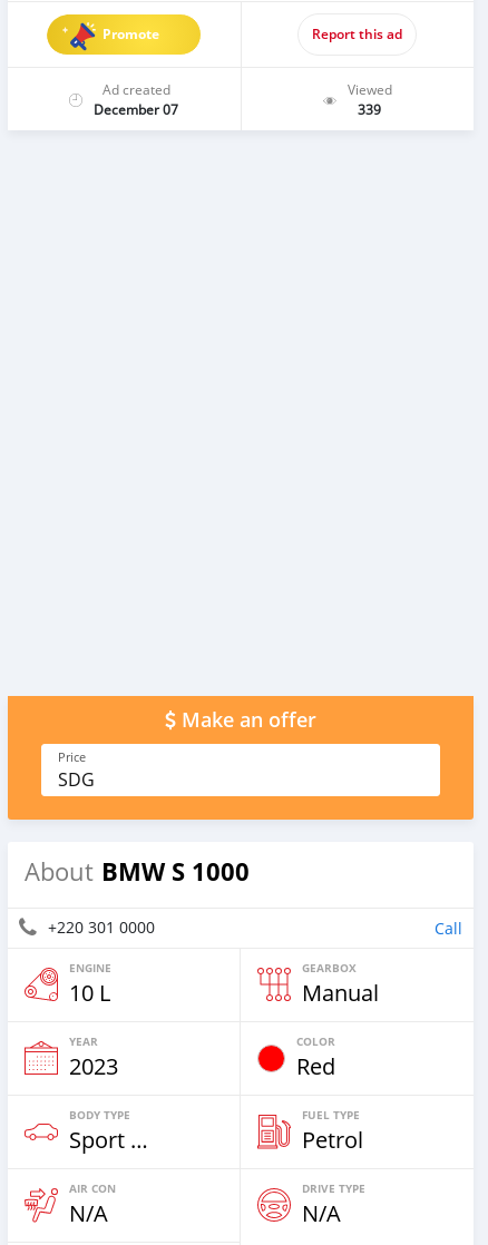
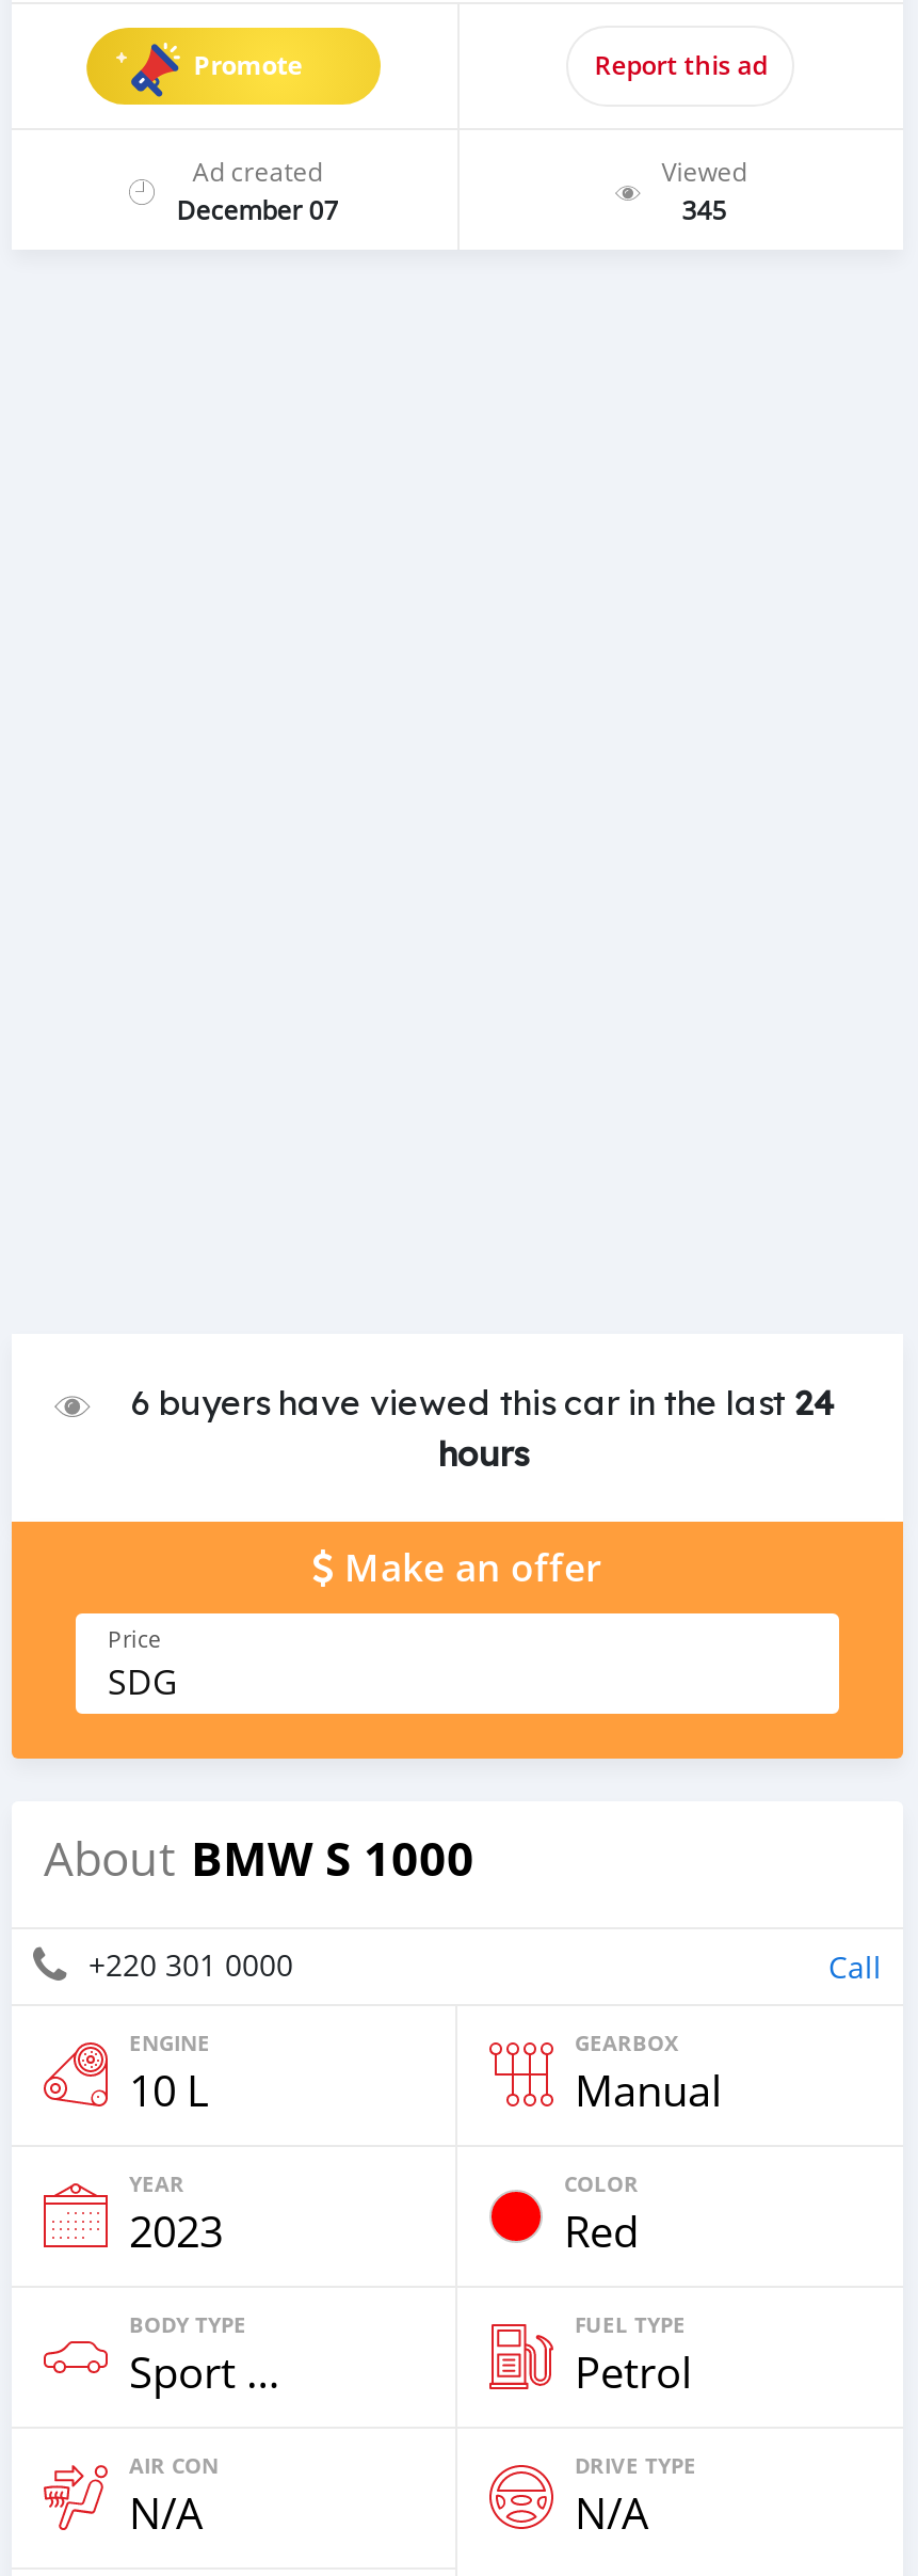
- 339
+ 345

+ 6 buyers have viewed this car in the last 24
+ hours
